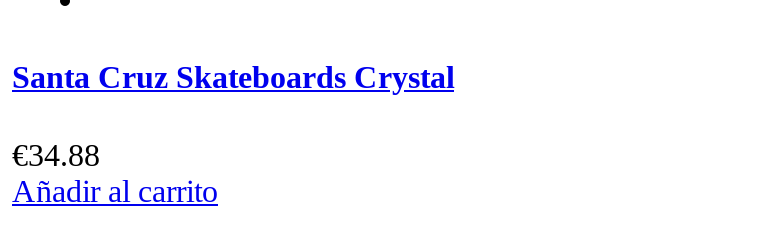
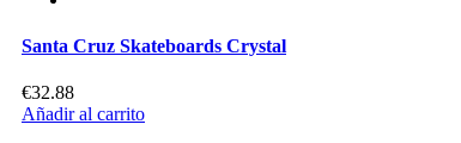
- €34.88
+ €32.88
